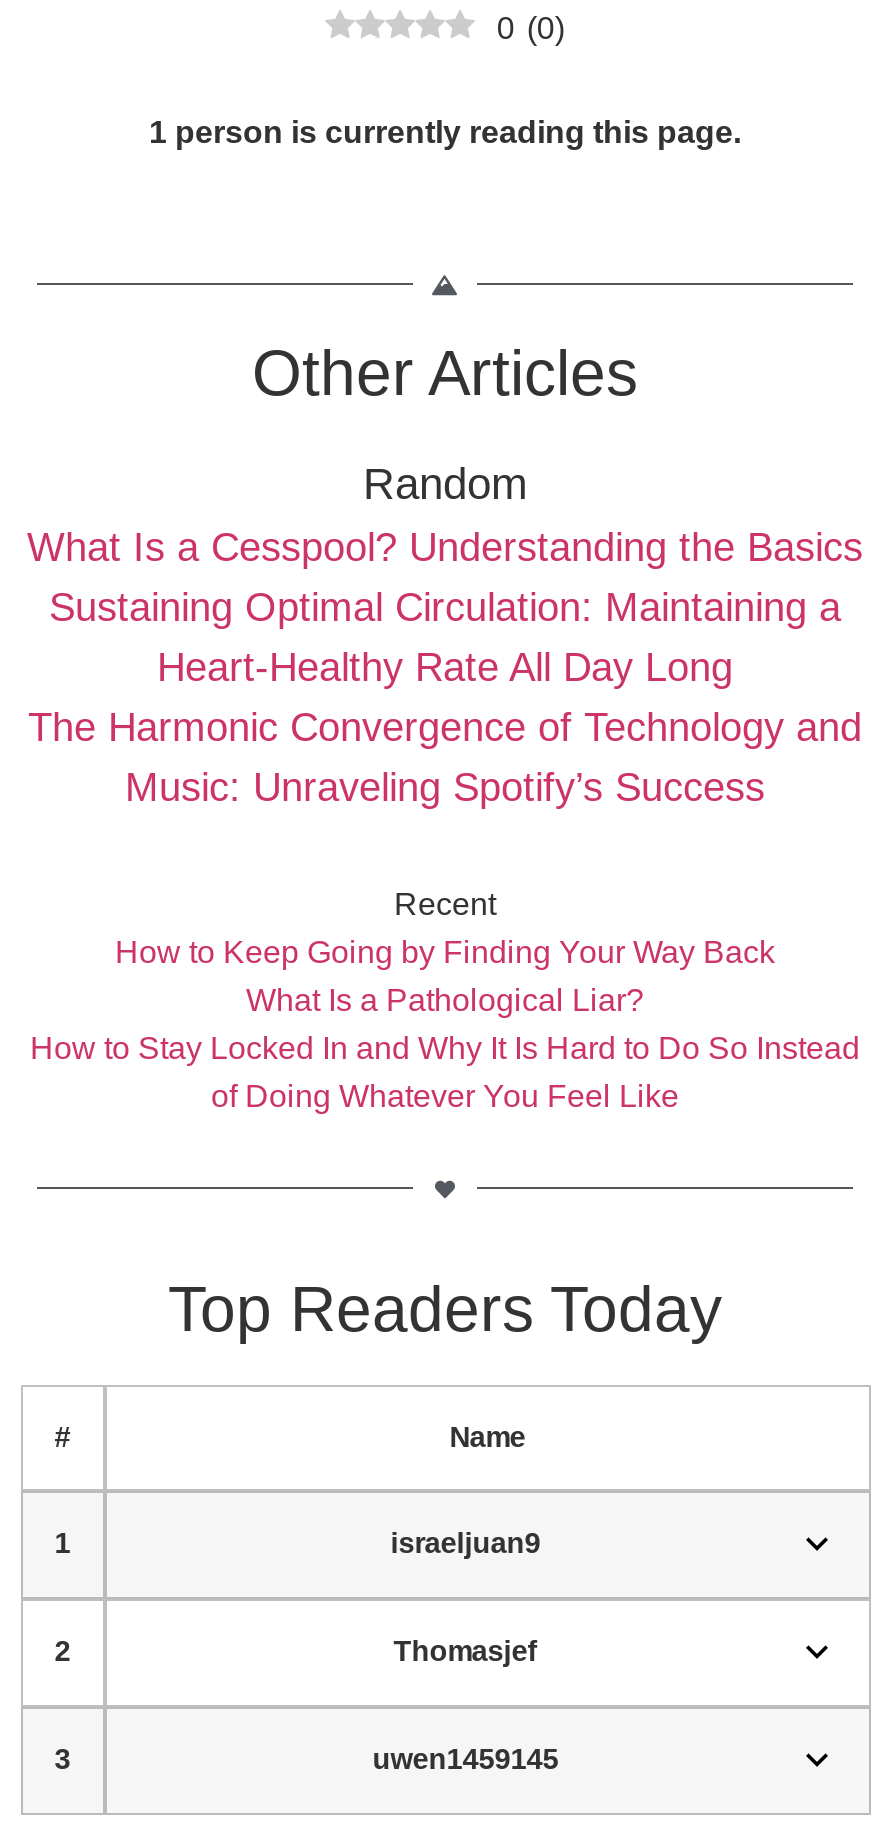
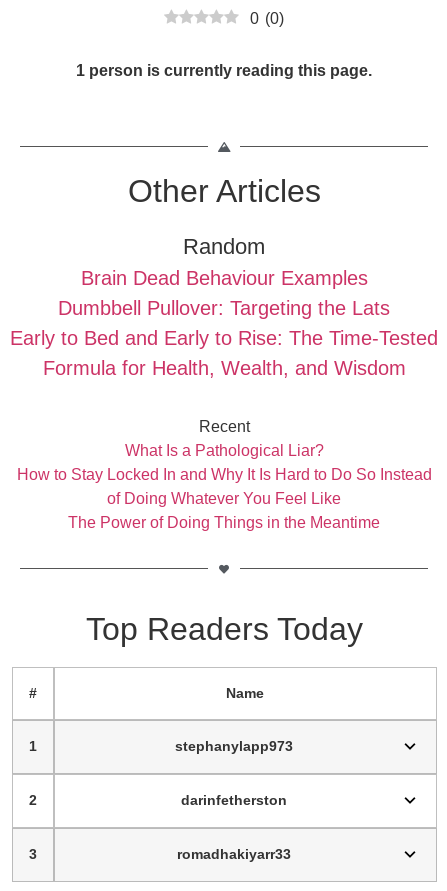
- What Is a Cesspool? Understanding the Basics
- Sustaining Optimal Circulation: Maintaining a
- Heart-Healthy Rate All Day Long
- The Harmonic Convergence of Technology and
- Music: Unraveling Spotify’s Success
+ Brain Dead Behaviour Examples
+ Dumbbell Pullover: Targeting the Lats
+ Early to Bed and Early to Rise: The Time-Tested
+ Formula for Health, Wealth, and Wisdom

- How to Keep Going by Finding Your Way Back

moved up: What Is a Pathological Liar? | How to Stay Locked In and Why It Is Hard to Do So Instead | of Doing Whatever You Feel Like

+ The Power of Doing Things in the Meantime

- israeljuan9
+ stephanylapp973

- Thomasjef
+ darinfetherston

- uwen1459145
+ romadhakiyarr33
